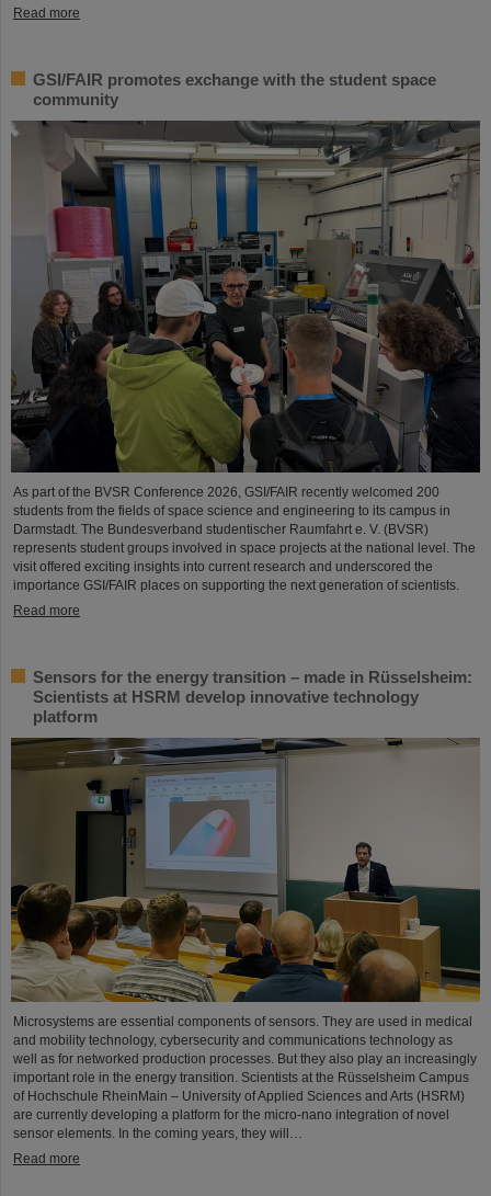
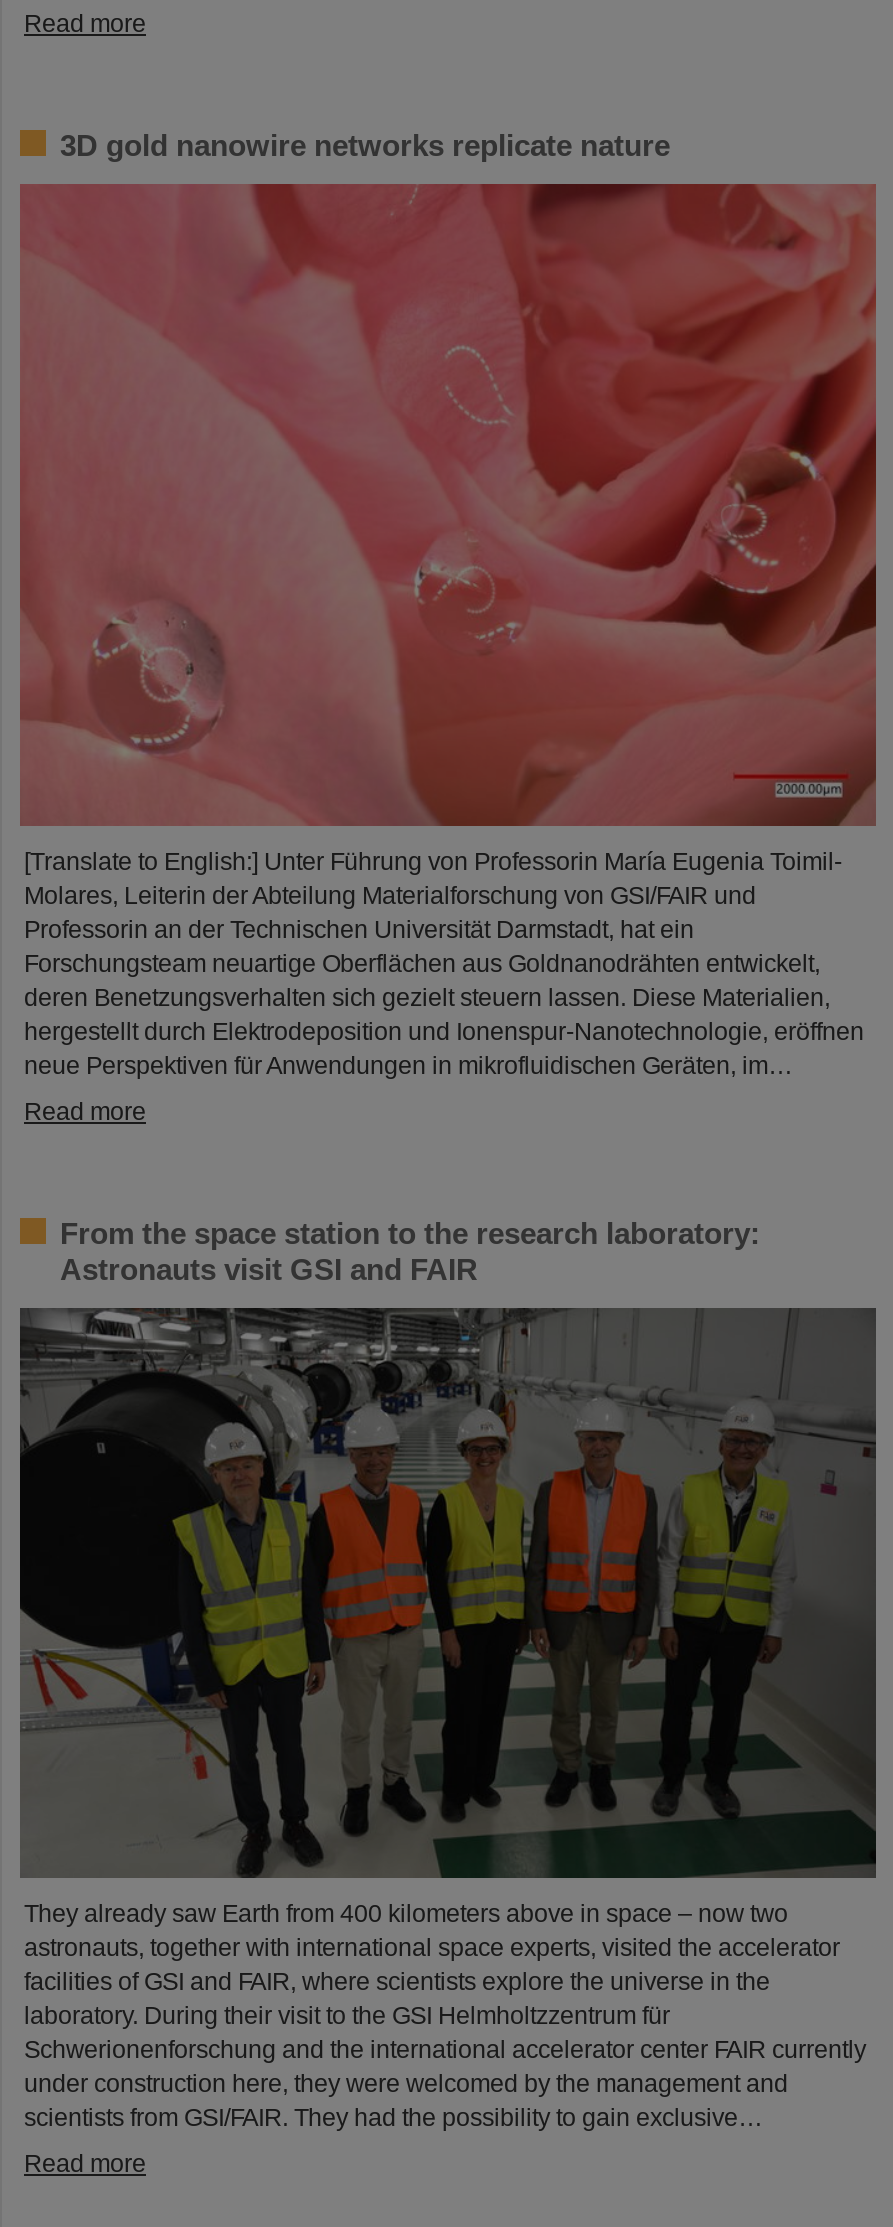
- GSI/FAIR promotes exchange with the student space
- community
+ 3D gold nanowire networks replicate nature

- [image]
- As part of the BVSR Conference 2026, GSI/FAIR recently welcomed 200
- students from the fields of space science and engineering to its campus in
- Darmstadt. The Bundesverband studentischer Raumfahrt e. V. (BVSR)
- represents student groups involved in space projects at the national level. The
- visit offered exciting insights into current research and underscored the
- importance GSI/FAIR places on supporting the next generation of scientists.
+ [image]
+ [Translate to English:] Unter Führung von Professorin María Eugenia Toimil-
+ Molares, Leiterin der Abteilung Materialforschung von GSI/FAIR und
+ Professorin an der Technischen Universität Darmstadt, hat ein
+ Forschungsteam neuartige Oberflächen aus Goldnanodrähten entwickelt,
+ deren Benetzungsverhalten sich gezielt steuern lassen. Diese Materialien,
+ hergestellt durch Elektrodeposition und Ionenspur-Nanotechnologie, eröffnen
+ neue Perspektiven für Anwendungen in mikrofluidischen Geräten, im…

- Sensors for the energy transition – made in Rüsselsheim:
- Scientists at HSRM develop innovative technology
- platform
+ From the space station to the research laboratory:
+ Astronauts visit GSI and FAIR

- [image]
- Microsystems are essential components of sensors. They are used in medical
- and mobility technology, cybersecurity and communications technology as
- well as for networked production processes. But they also play an increasingly
- important role in the energy transition. Scientists at the Rüsselsheim Campus
- of Hochschule RheinMain – University of Applied Sciences and Arts (HSRM)
- are currently developing a platform for the micro-nano integration of novel
- sensor elements. In the coming years, they will…
+ [image]
+ They already saw Earth from 400 kilometers above in space – now two
+ astronauts, together with international space experts, visited the accelerator
+ facilities of GSI and FAIR, where scientists explore the universe in the
+ laboratory. During their visit to the GSI Helmholtzzentrum für
+ Schwerionenforschung and the international accelerator center FAIR currently
+ under construction here, they were welcomed by the management and
+ scientists from GSI/FAIR. They had the possibility to gain exclusive…
